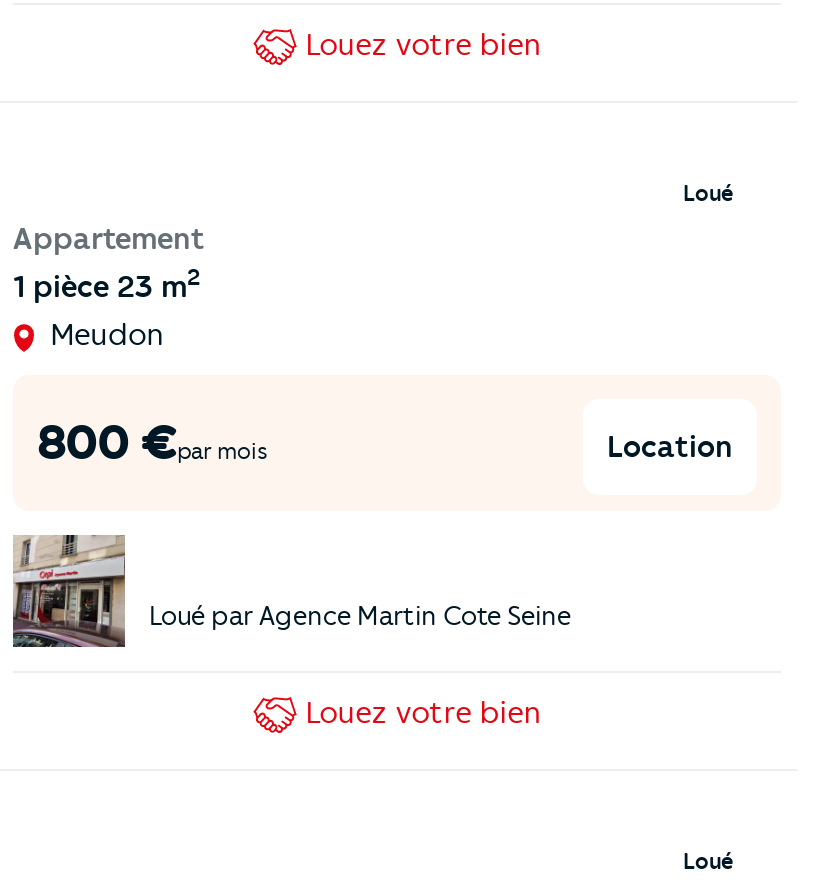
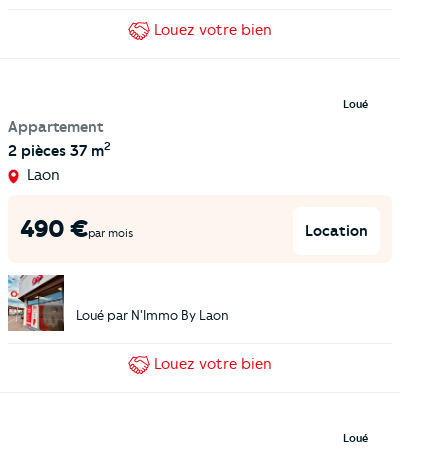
- 1 pièce 23 m2
+ 2 pièces 37 m2

- Meudon
+ Laon

- 800 €par mois
+ 490 €par mois

- [image]
- Loué par Agence Martin Cote Seine
+ [image]
+ Loué par N'Immo By Laon
